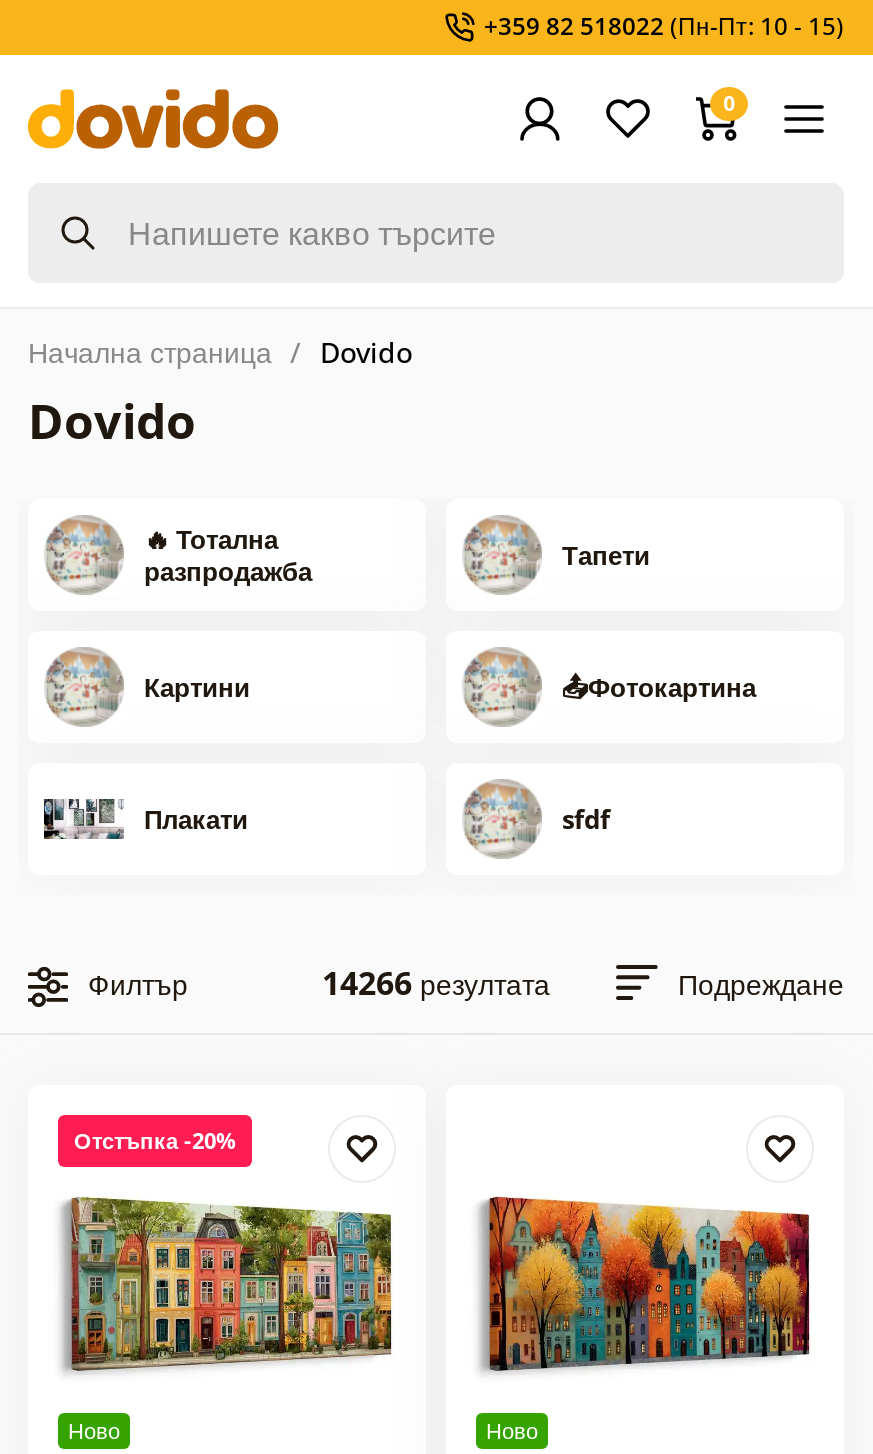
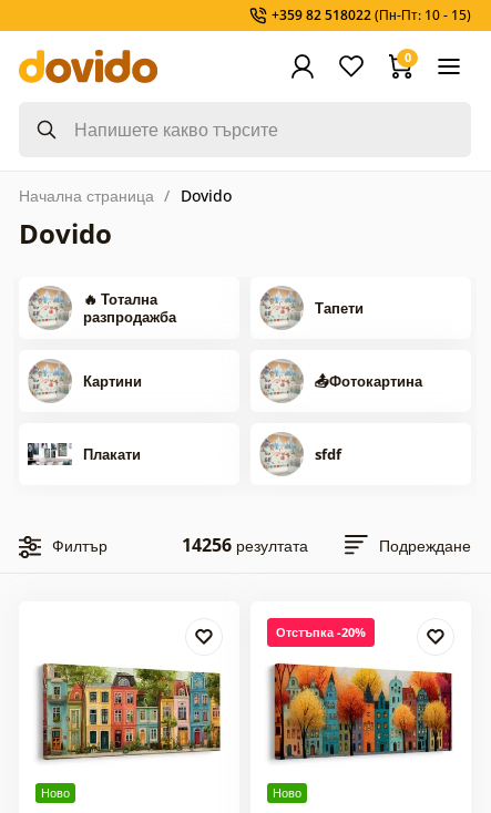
- 14266 резултата
+ 14256 резултата

+ Отстъпка -20%

- Отстъпка -20%
